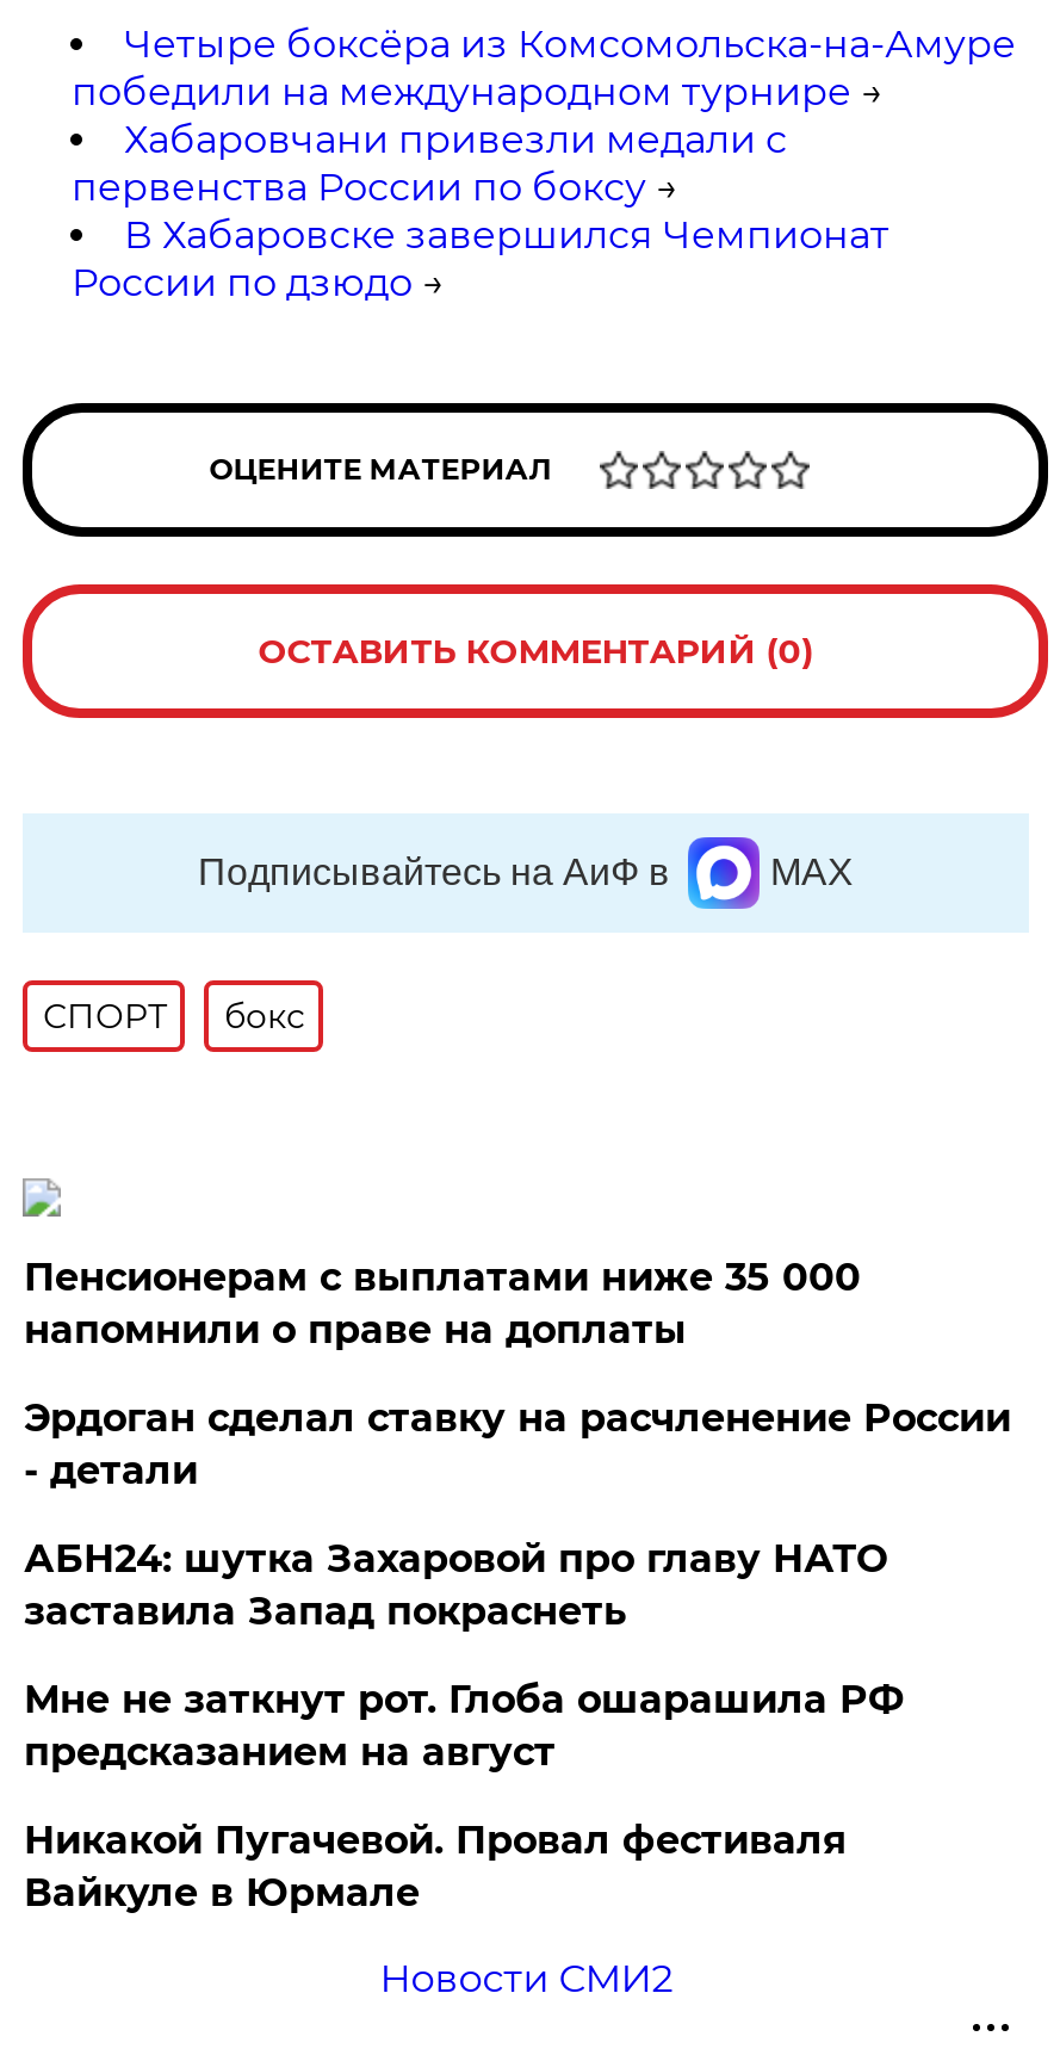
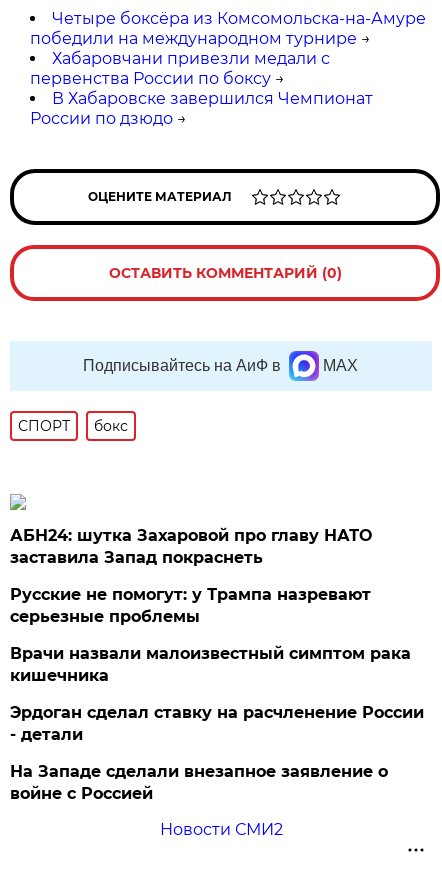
- Пенсионерам с выплатами ниже 35 000
- напомнили о праве на доплаты

moved down: Эрдоган сделал ставку на расчленение России | - детали

moved up: АБН24: шутка Захаровой про главу НАТО | заставила Запад покраснеть

- Мне не заткнут рот. Глоба ошарашила РФ
- предсказанием на август
- Никакой Пугачевой. Провал фестиваля
- Вайкуле в Юрмале
+ Русские не помогут: у Трампа назревают
+ серьезные проблемы
+ Врачи назвали малоизвестный симптом рака
+ кишечника
+ На Западе сделали внезапное заявление о
+ войне с Россией
